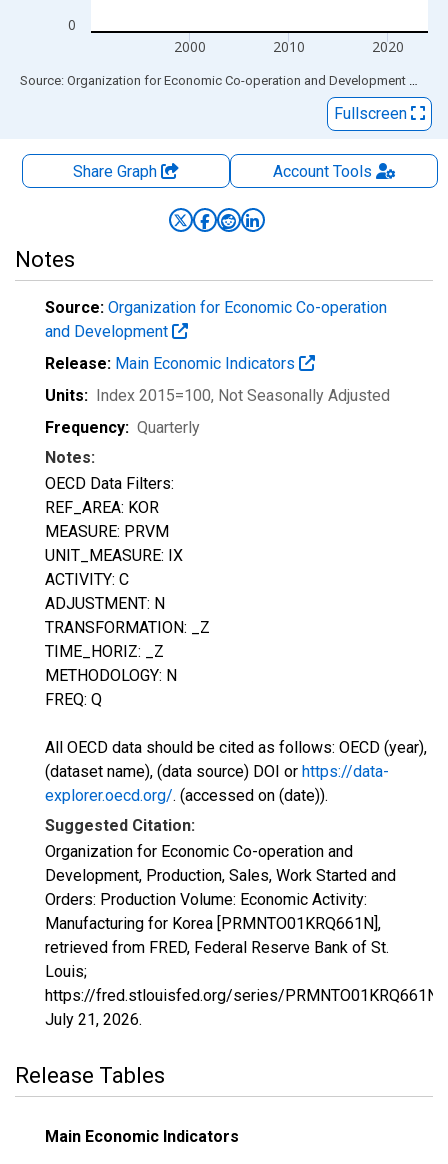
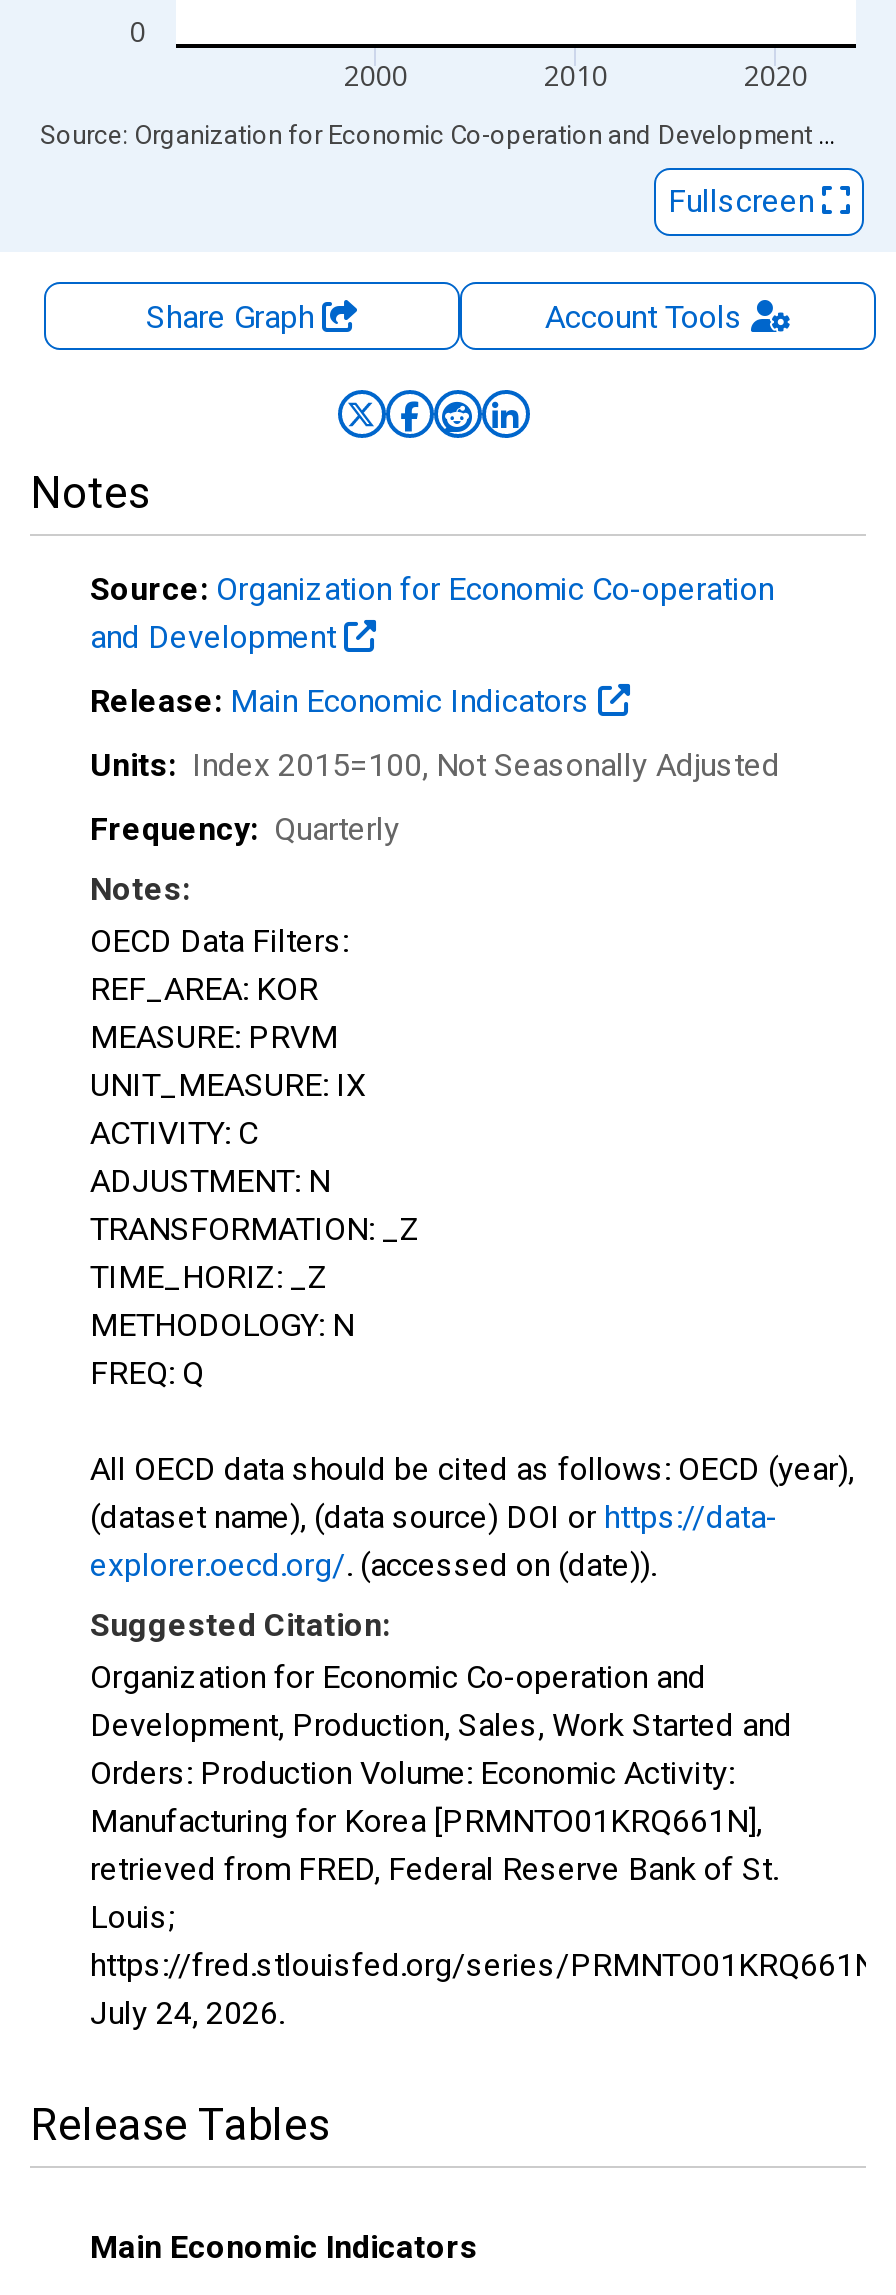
- July 21, 2026.
+ July 24, 2026.
